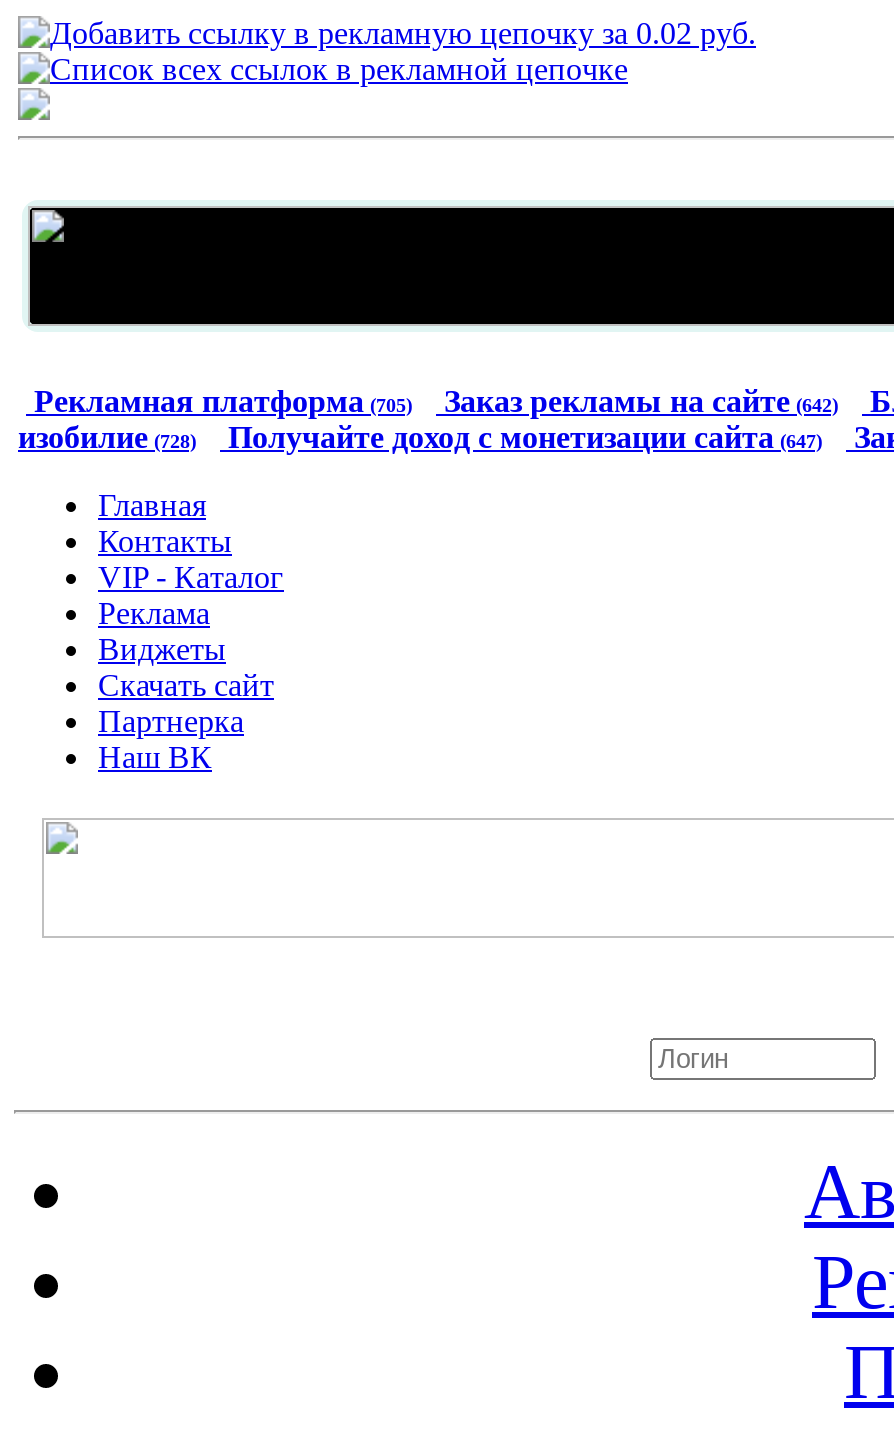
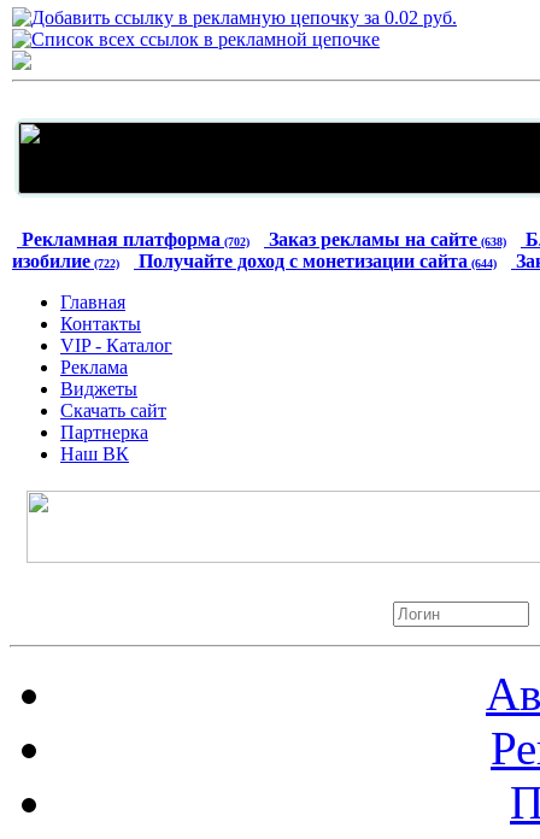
- Рекламная платформа (705)
+ Рекламная платформа (702)

- Заказ рекламы на сайте (642)
+ Заказ рекламы на сайте (638)

- изобилие (728)
+ изобилие (722)

- Получайте доход с монетизации сайта (647)
+ Получайте доход с монетизации сайта (644)
